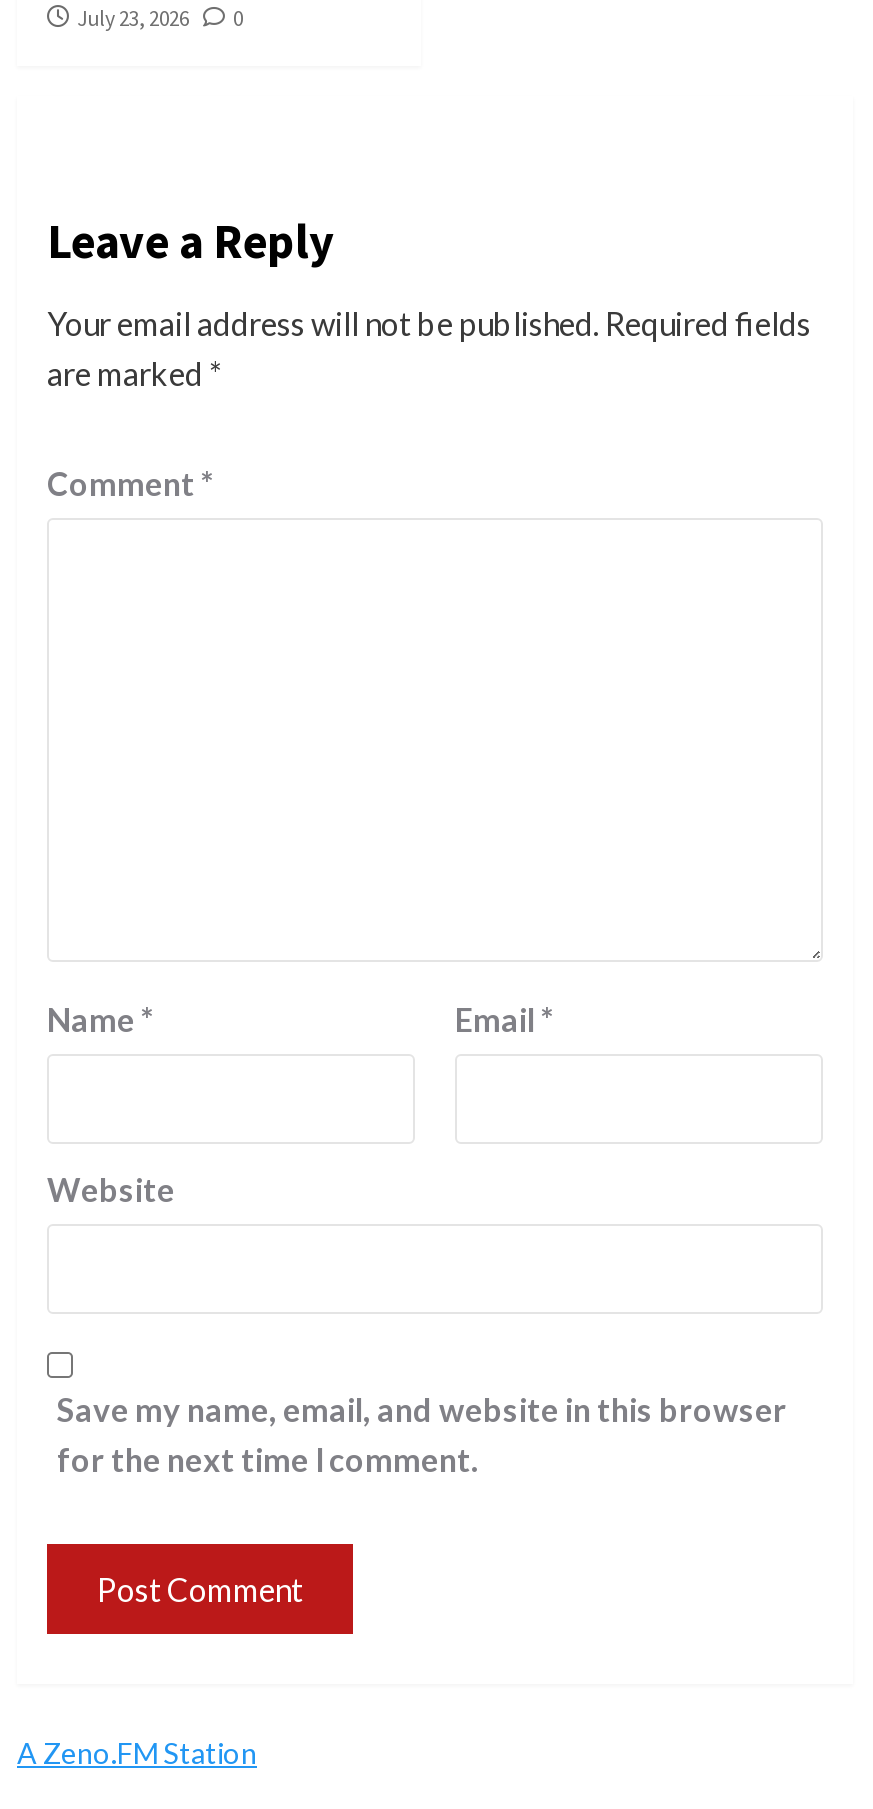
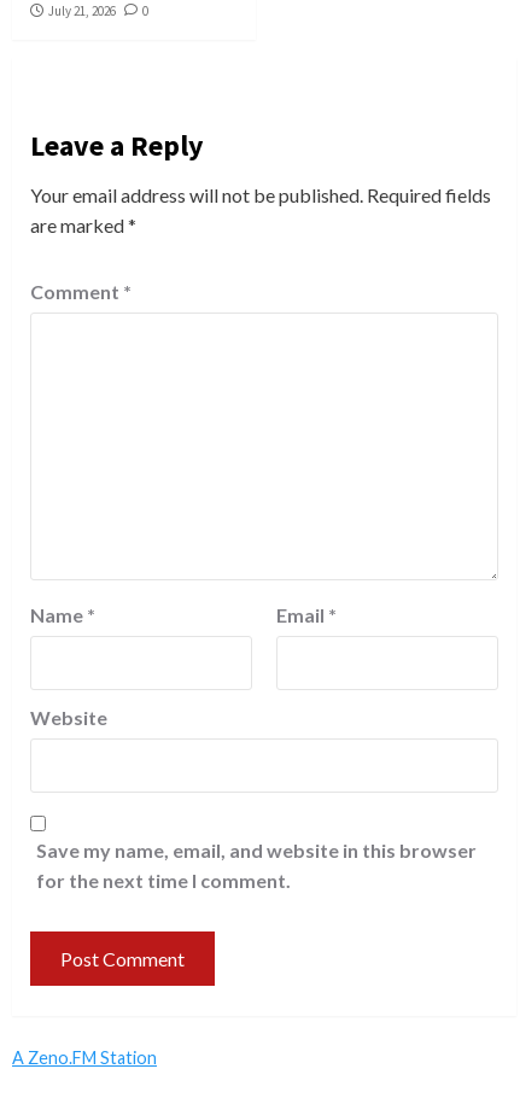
- July 23, 2026 0
+ July 21, 2026 0
